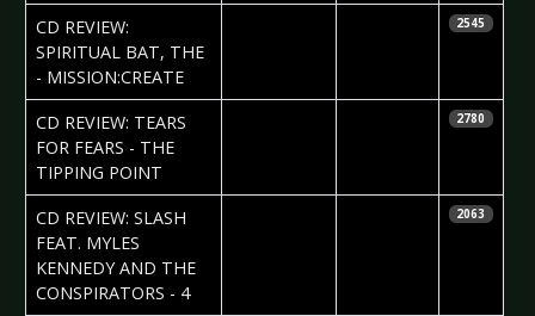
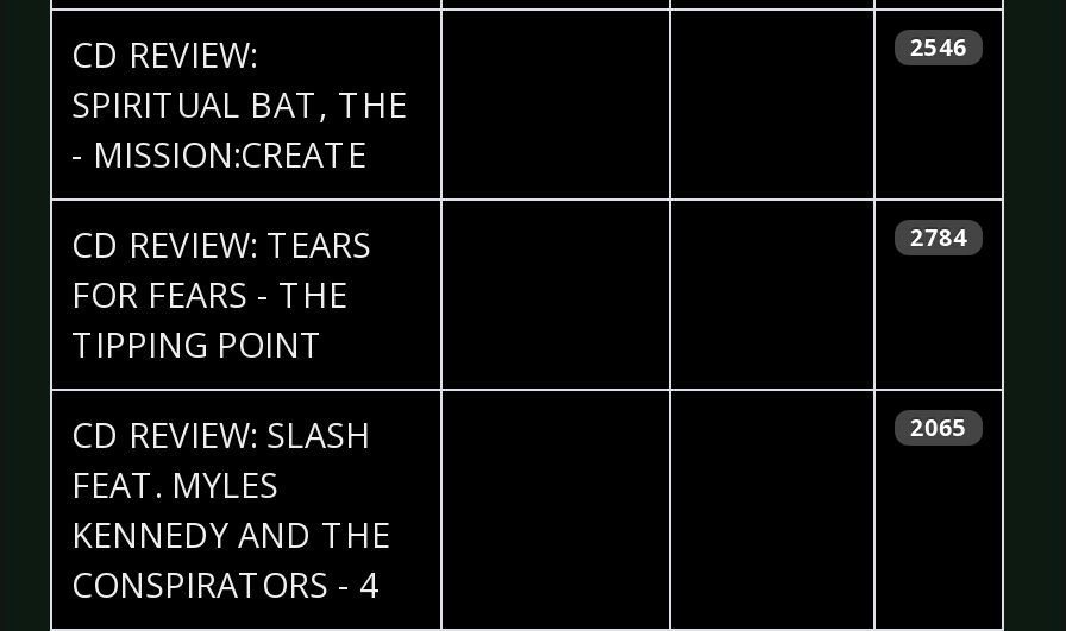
- 2545
+ 2546

- 2780
+ 2784

- 2063
+ 2065
